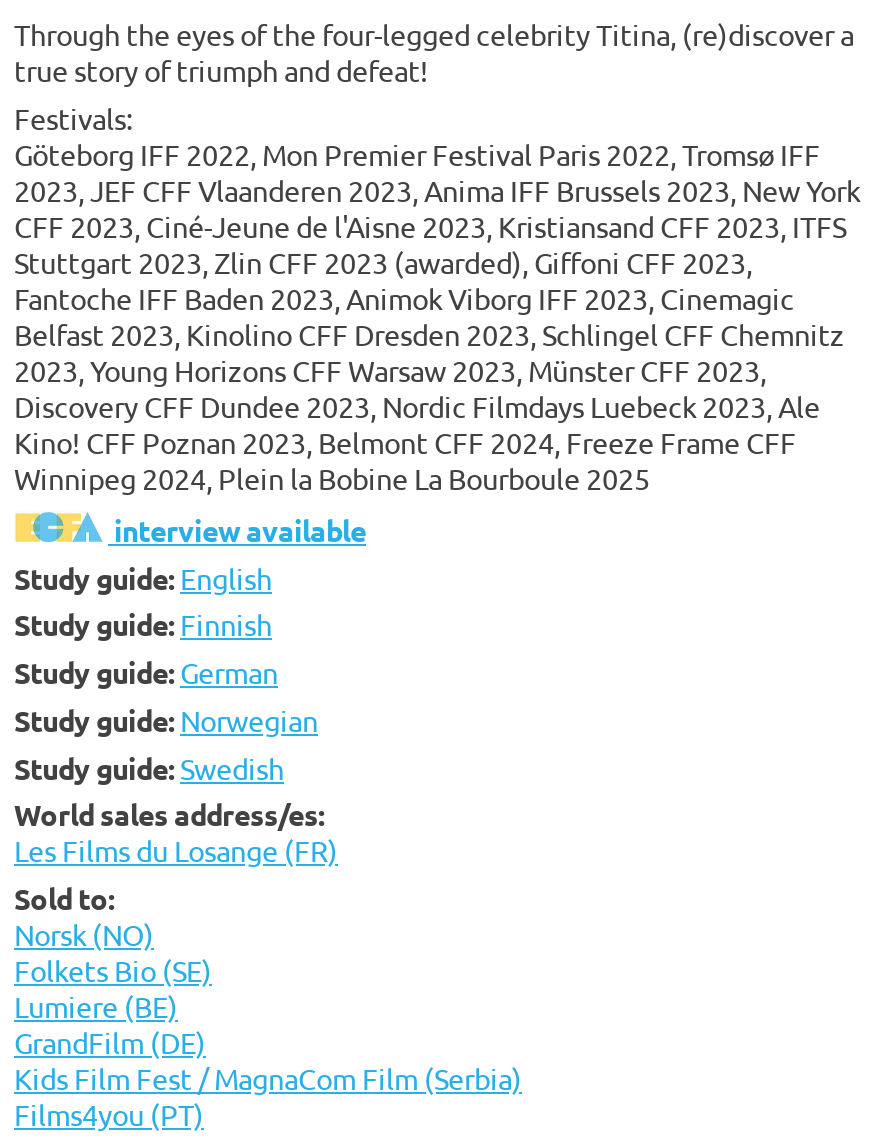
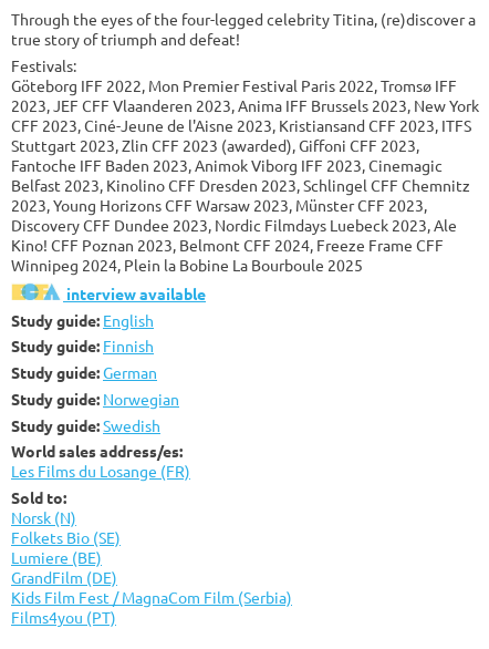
- Norsk (NO)
+ Norsk (N)
